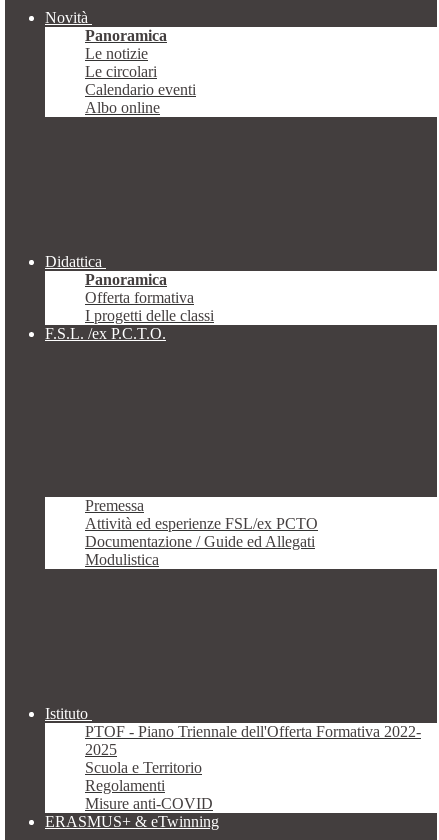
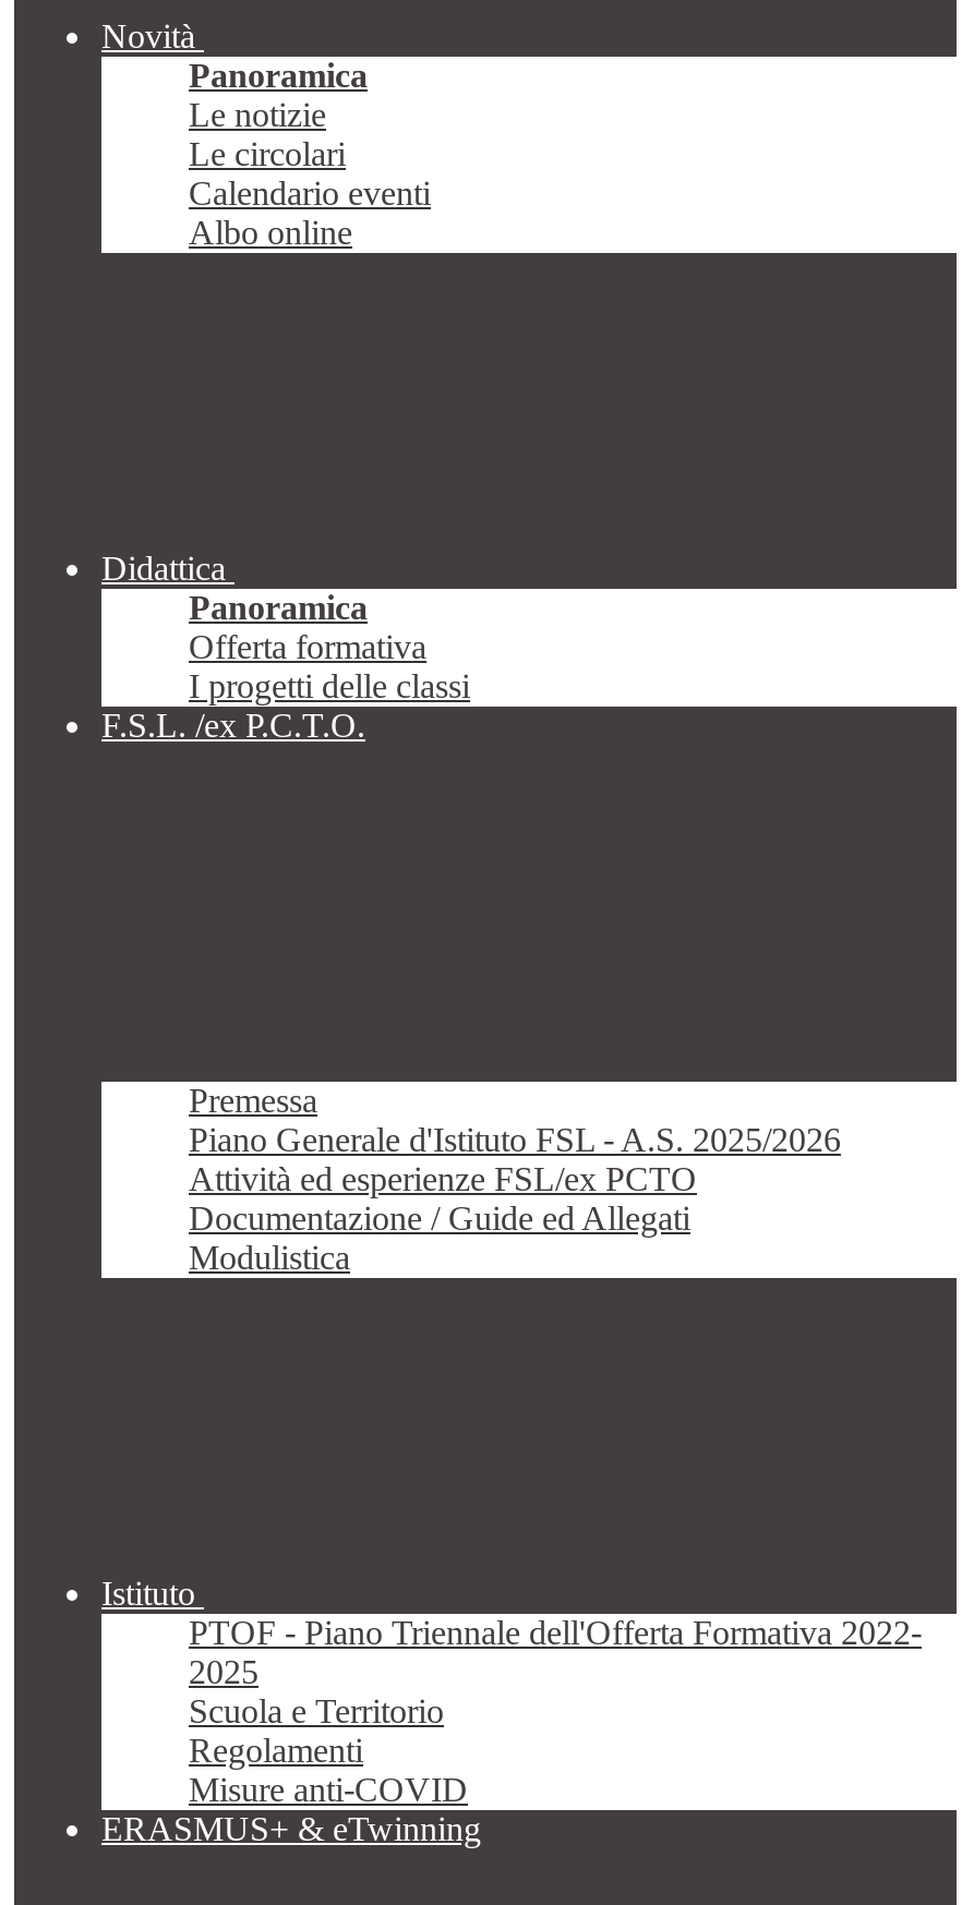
+ Piano Generale d'Istituto FSL - A.S. 2025/2026
